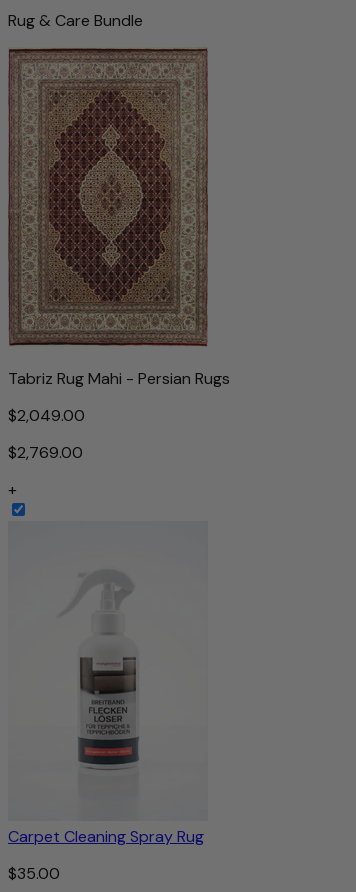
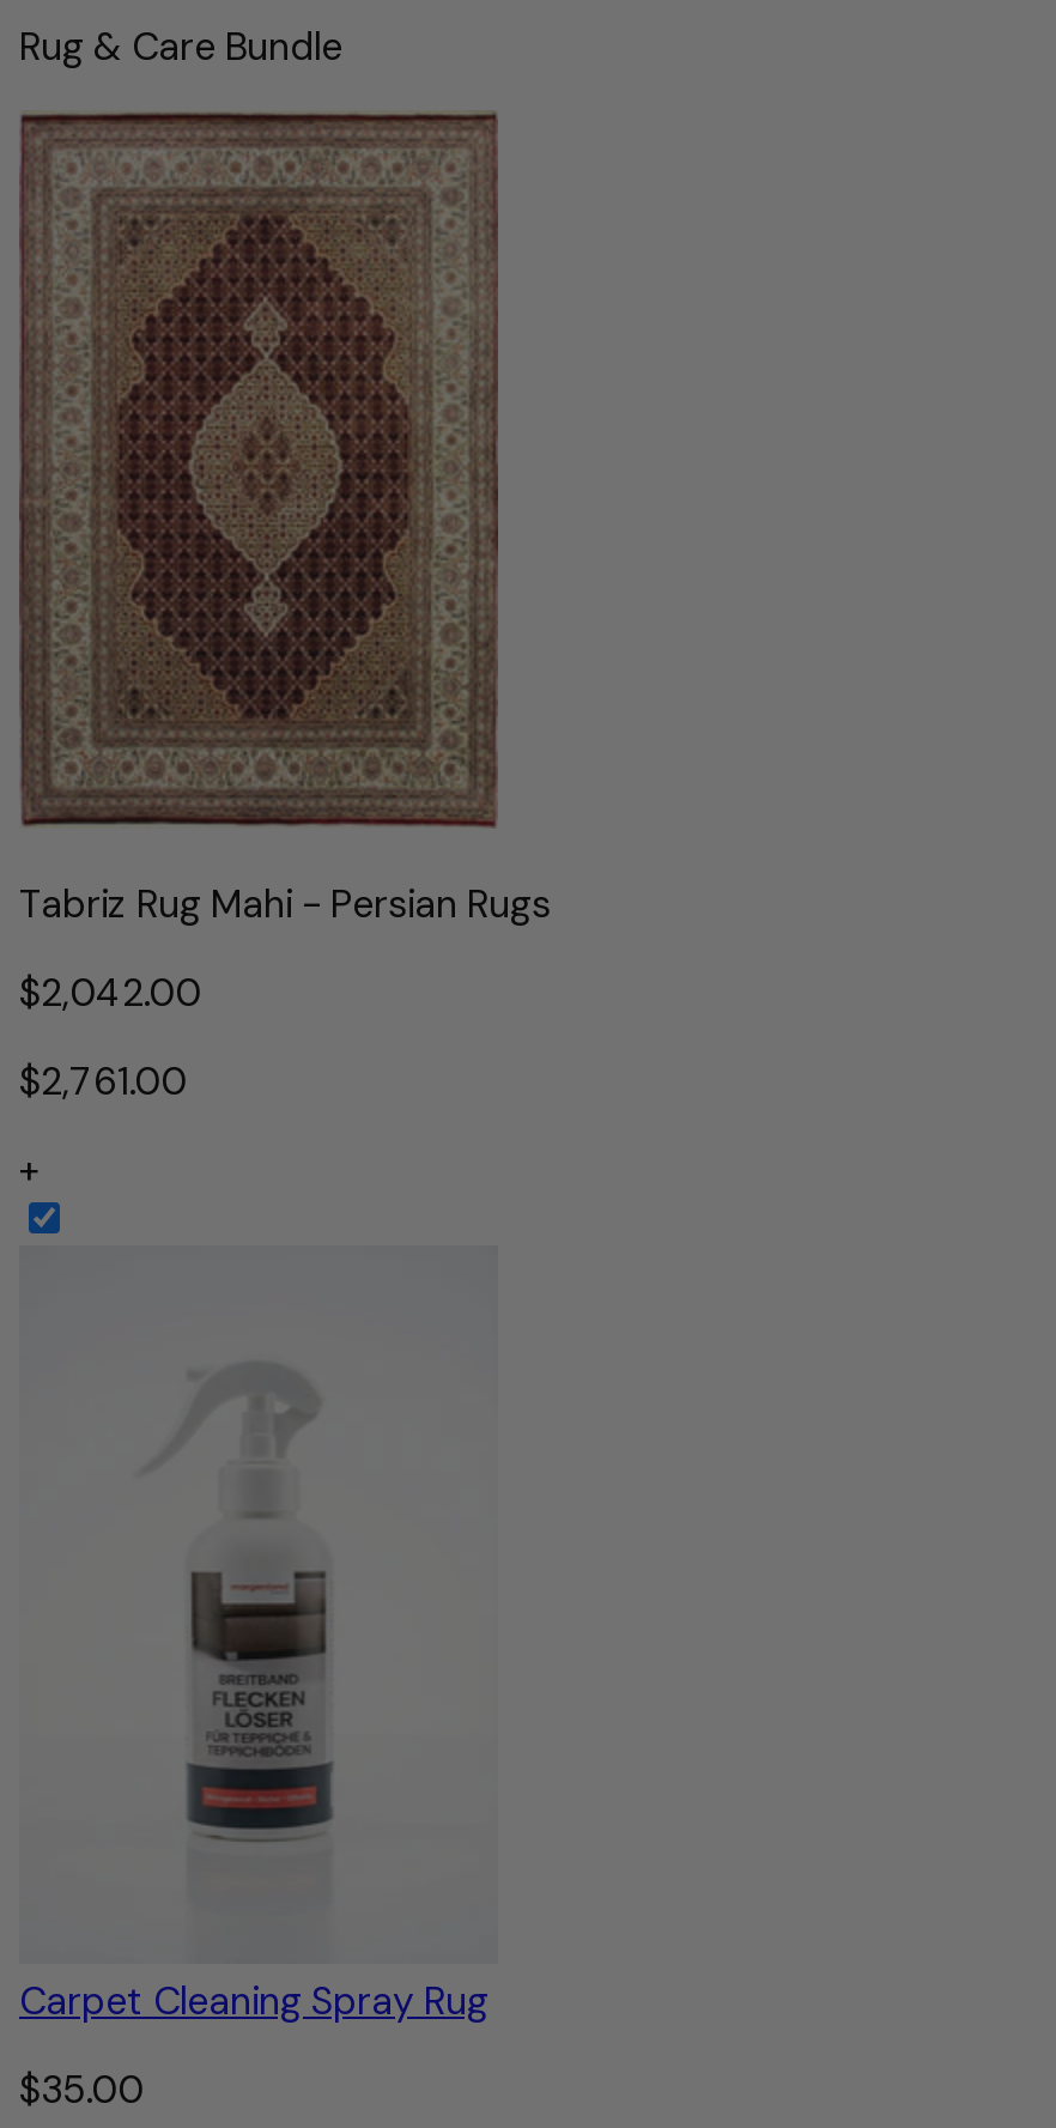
- $2,049.00
+ $2,042.00

- $2,769.00
+ $2,761.00
